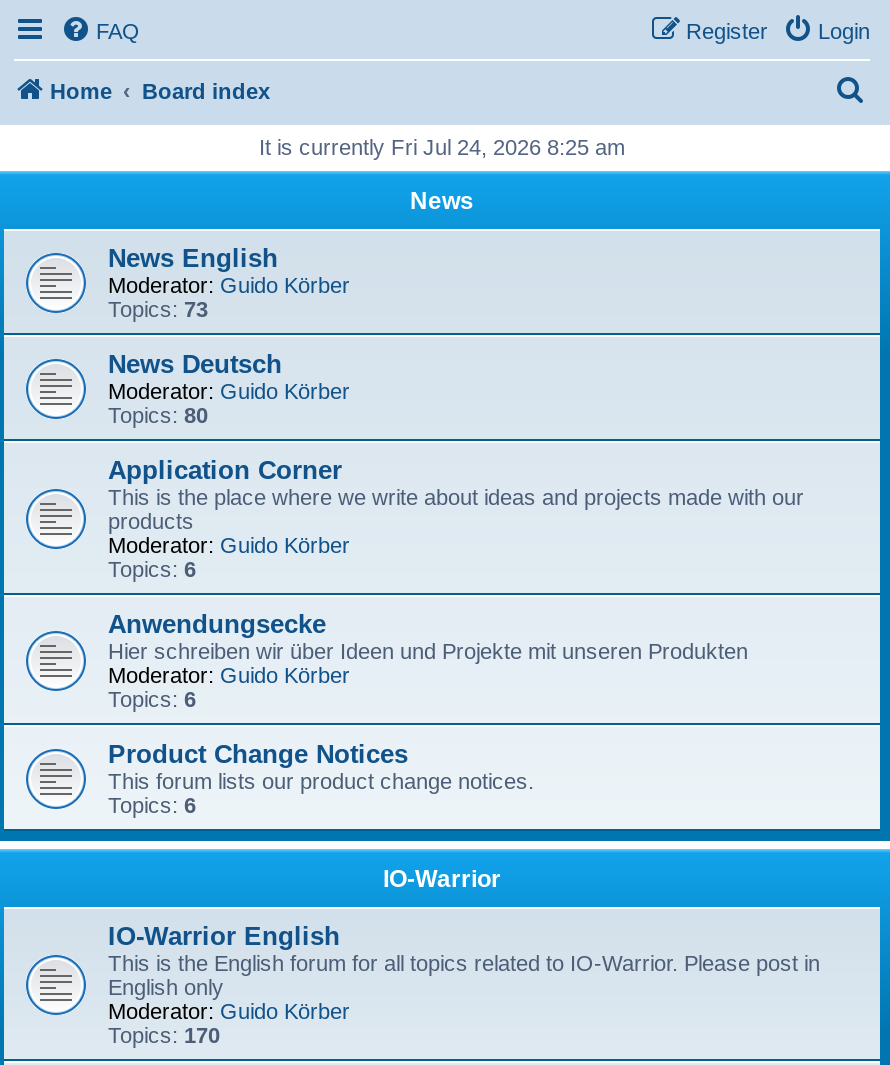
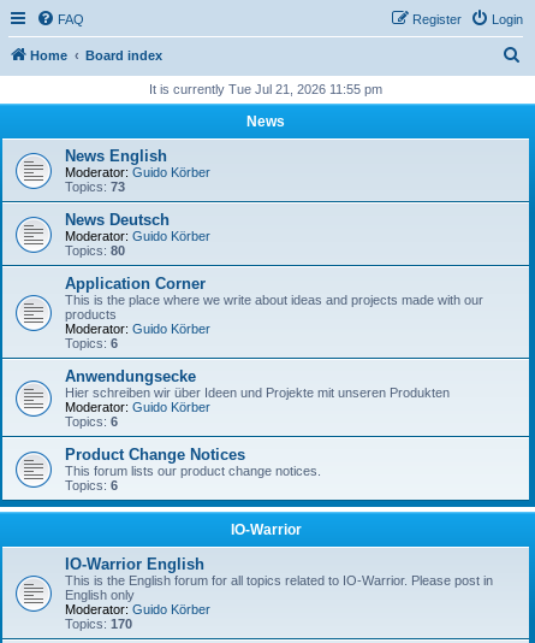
- It is currently Fri Jul 24, 2026 8:25 am
+ It is currently Tue Jul 21, 2026 11:55 pm
